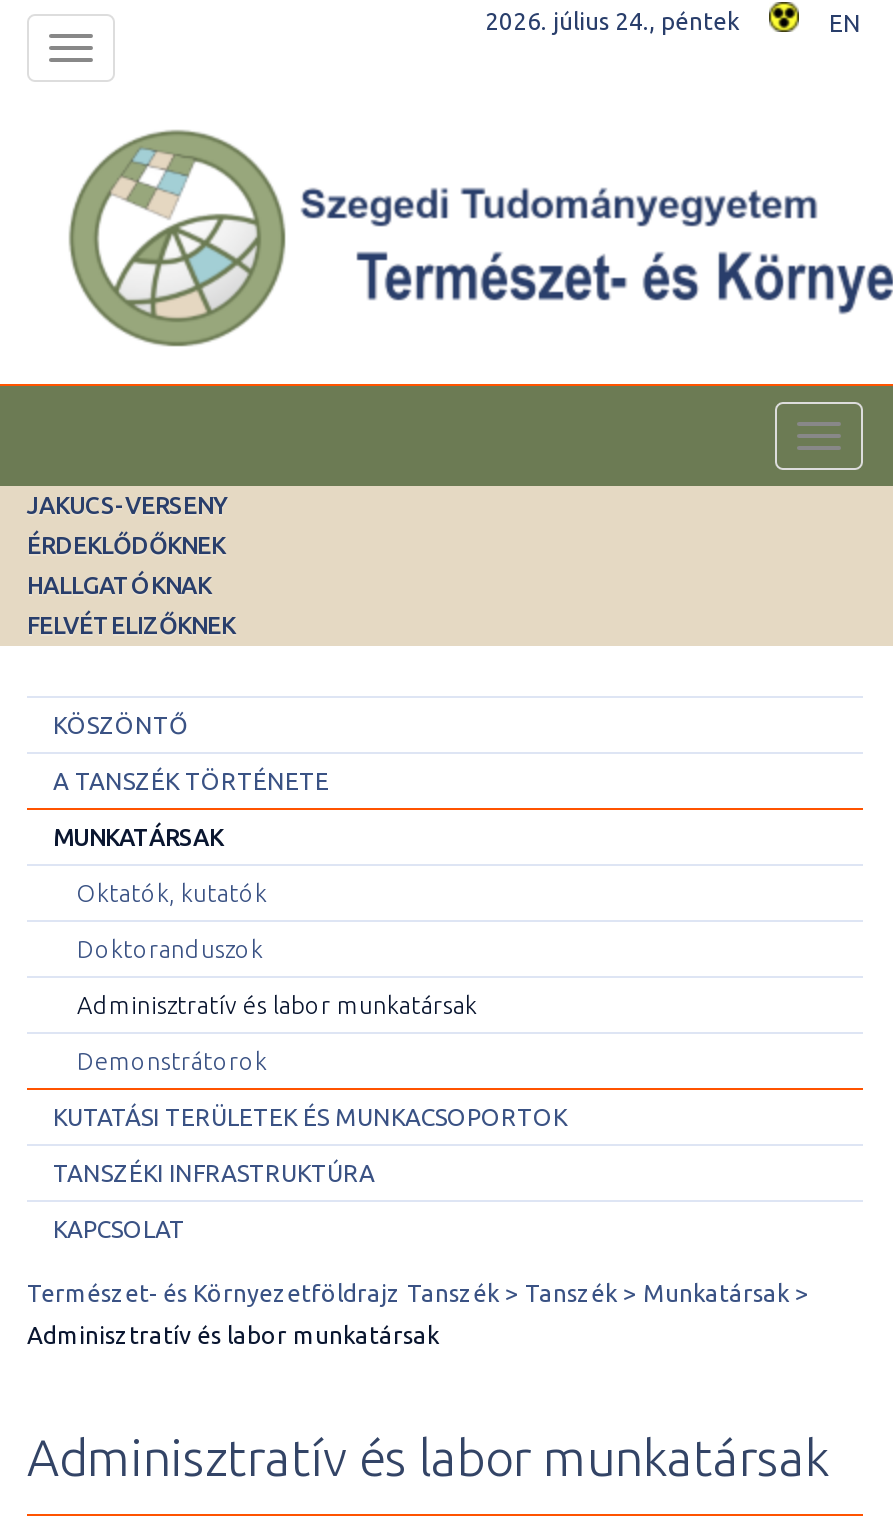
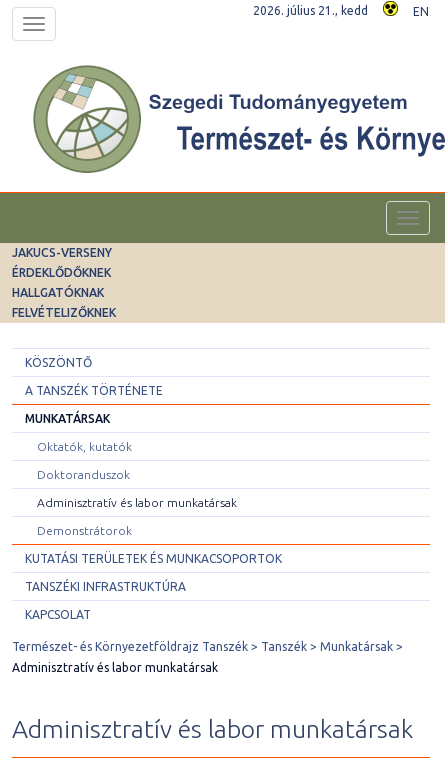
- 2026. július 24., péntek
+ 2026. július 21., kedd
